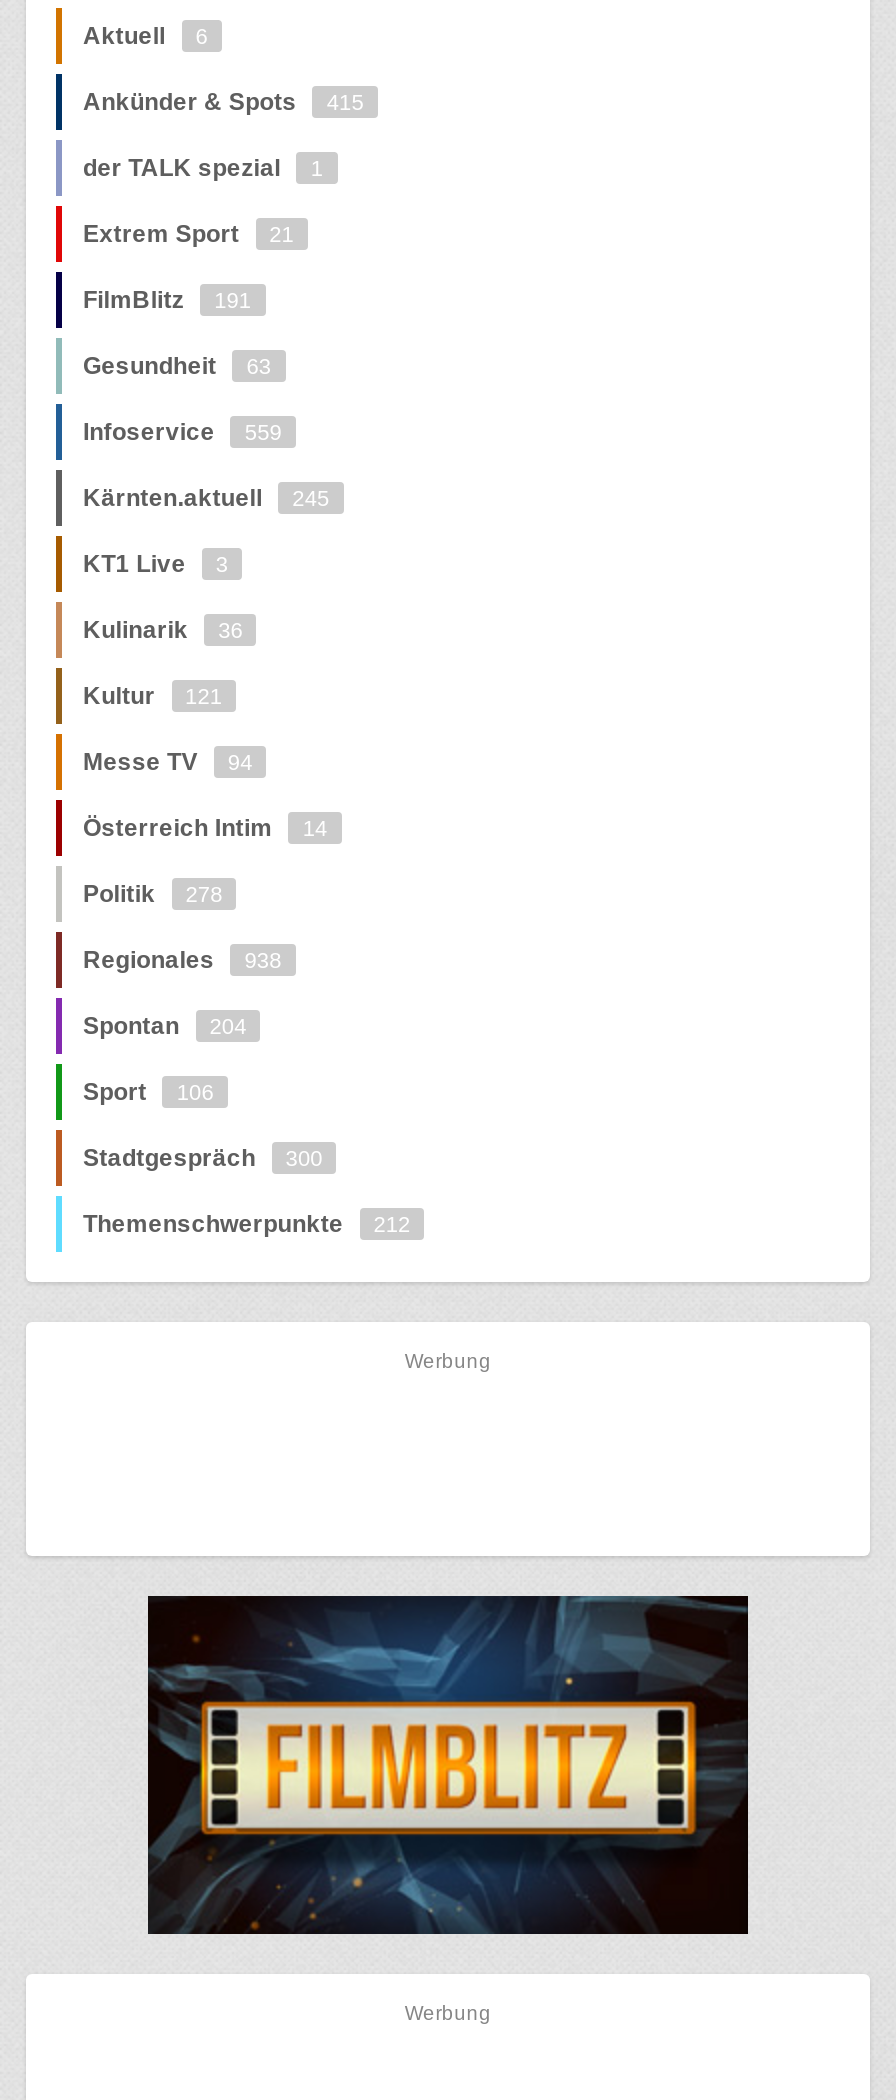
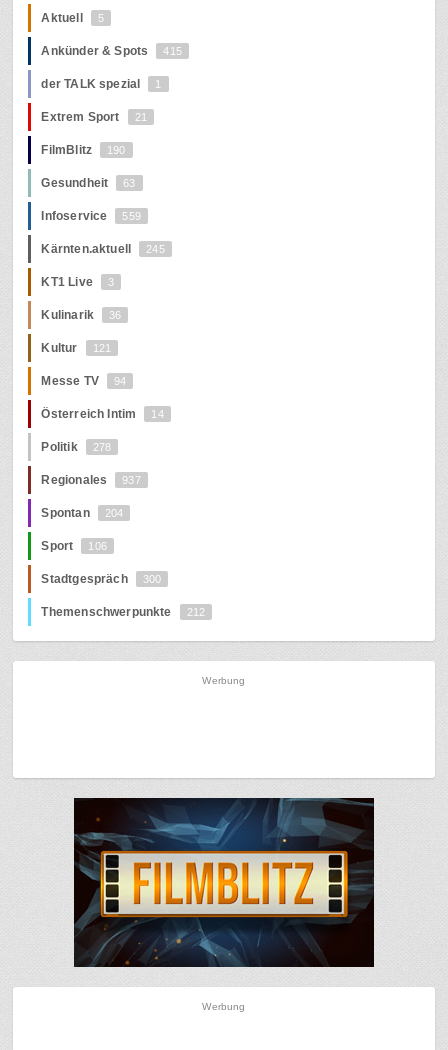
- Aktuell 6
+ Aktuell 5

- FilmBlitz 191
+ FilmBlitz 190

- Regionales 938
+ Regionales 937
